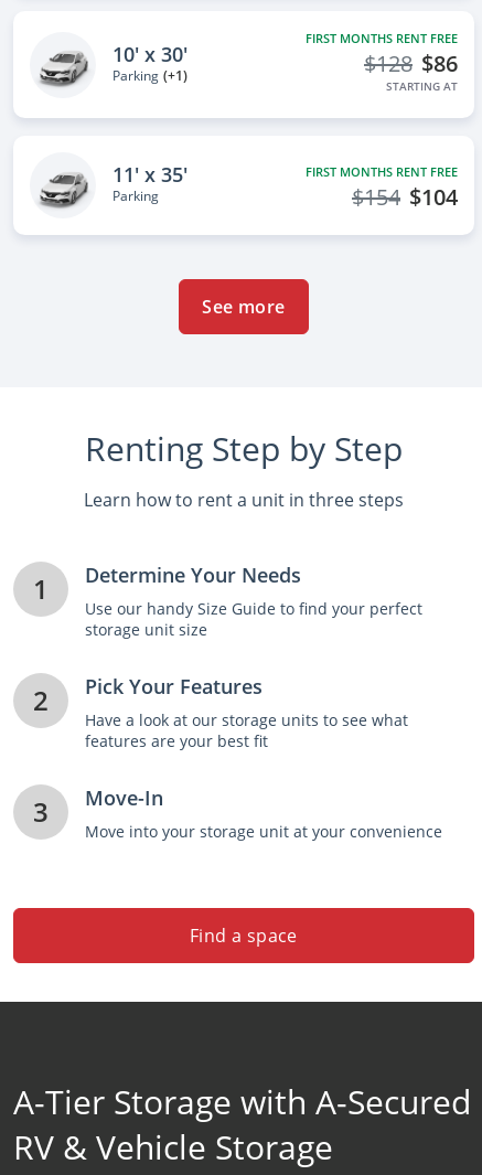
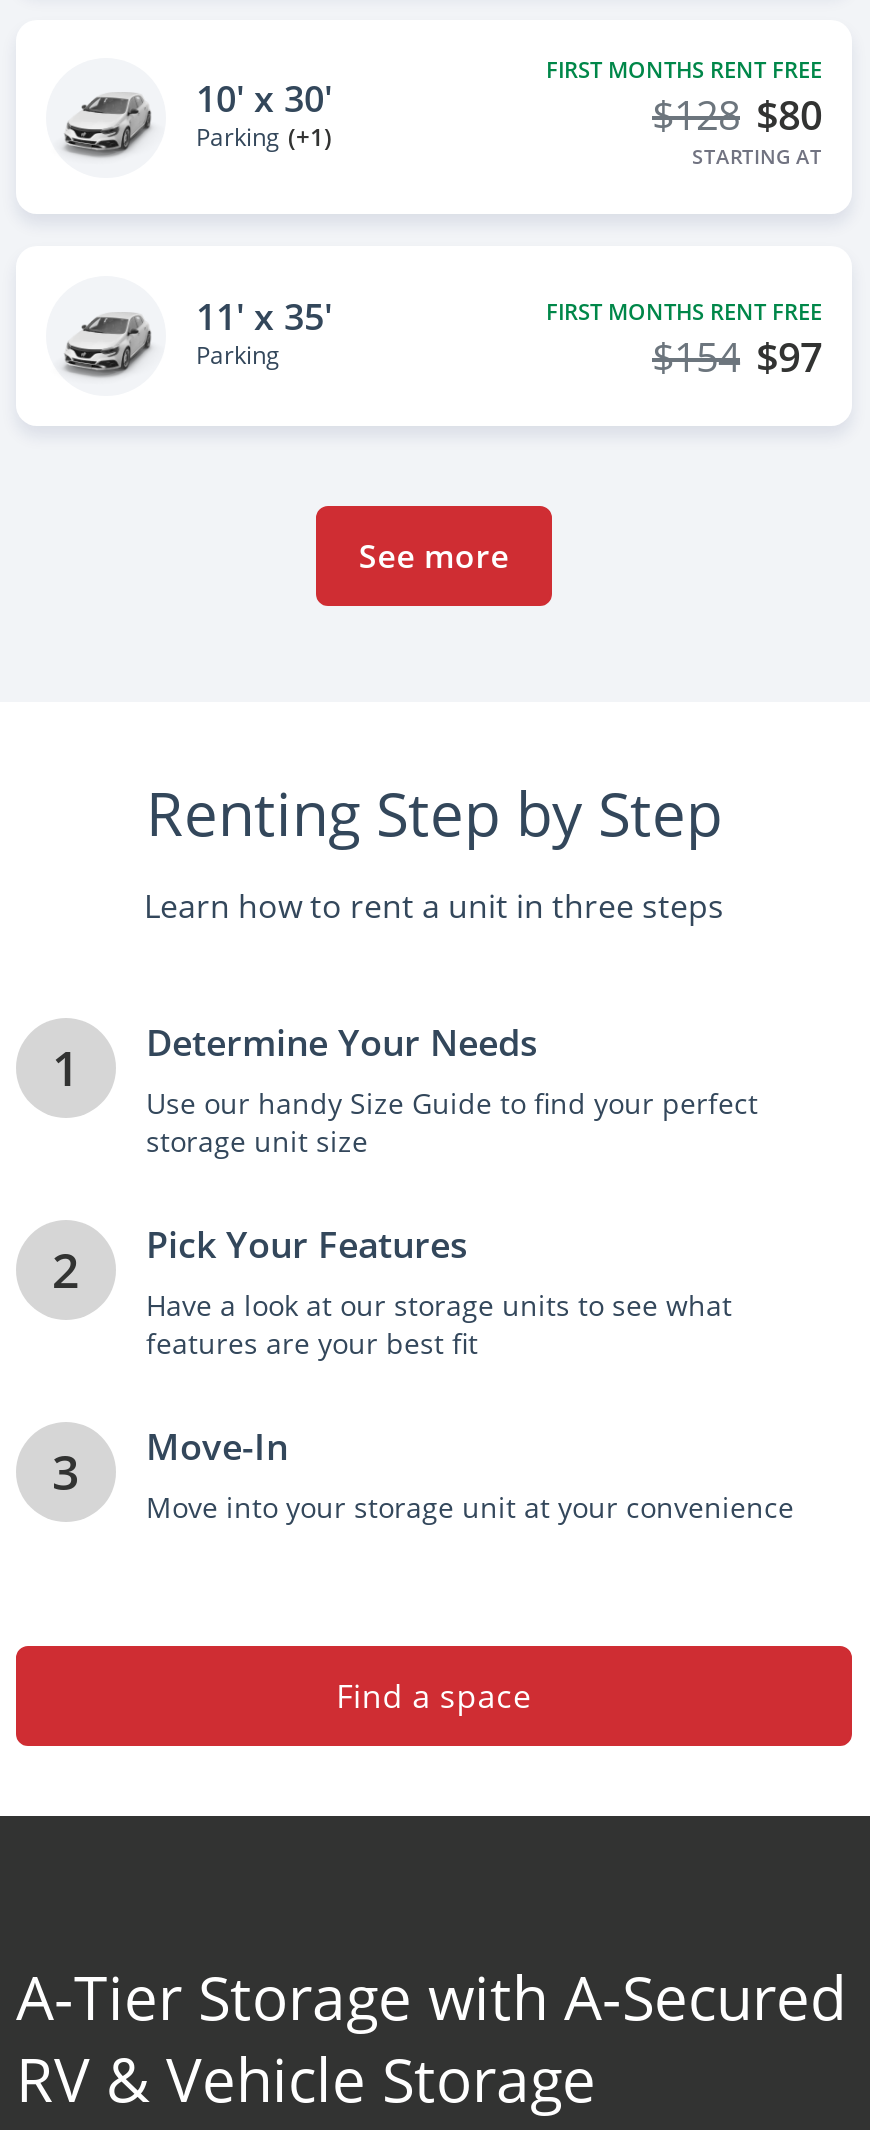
- $86
+ $80

- $154 $104
+ $154 $97
